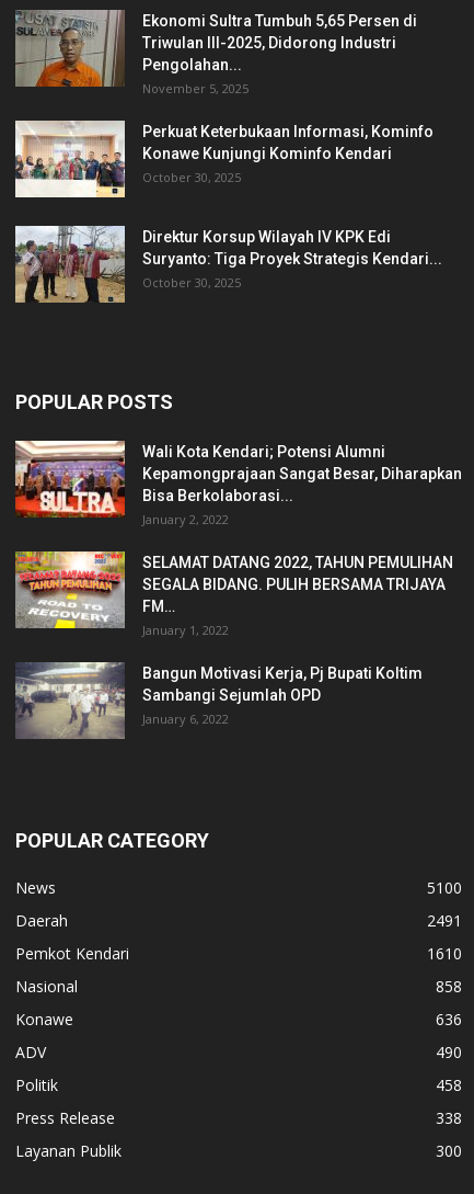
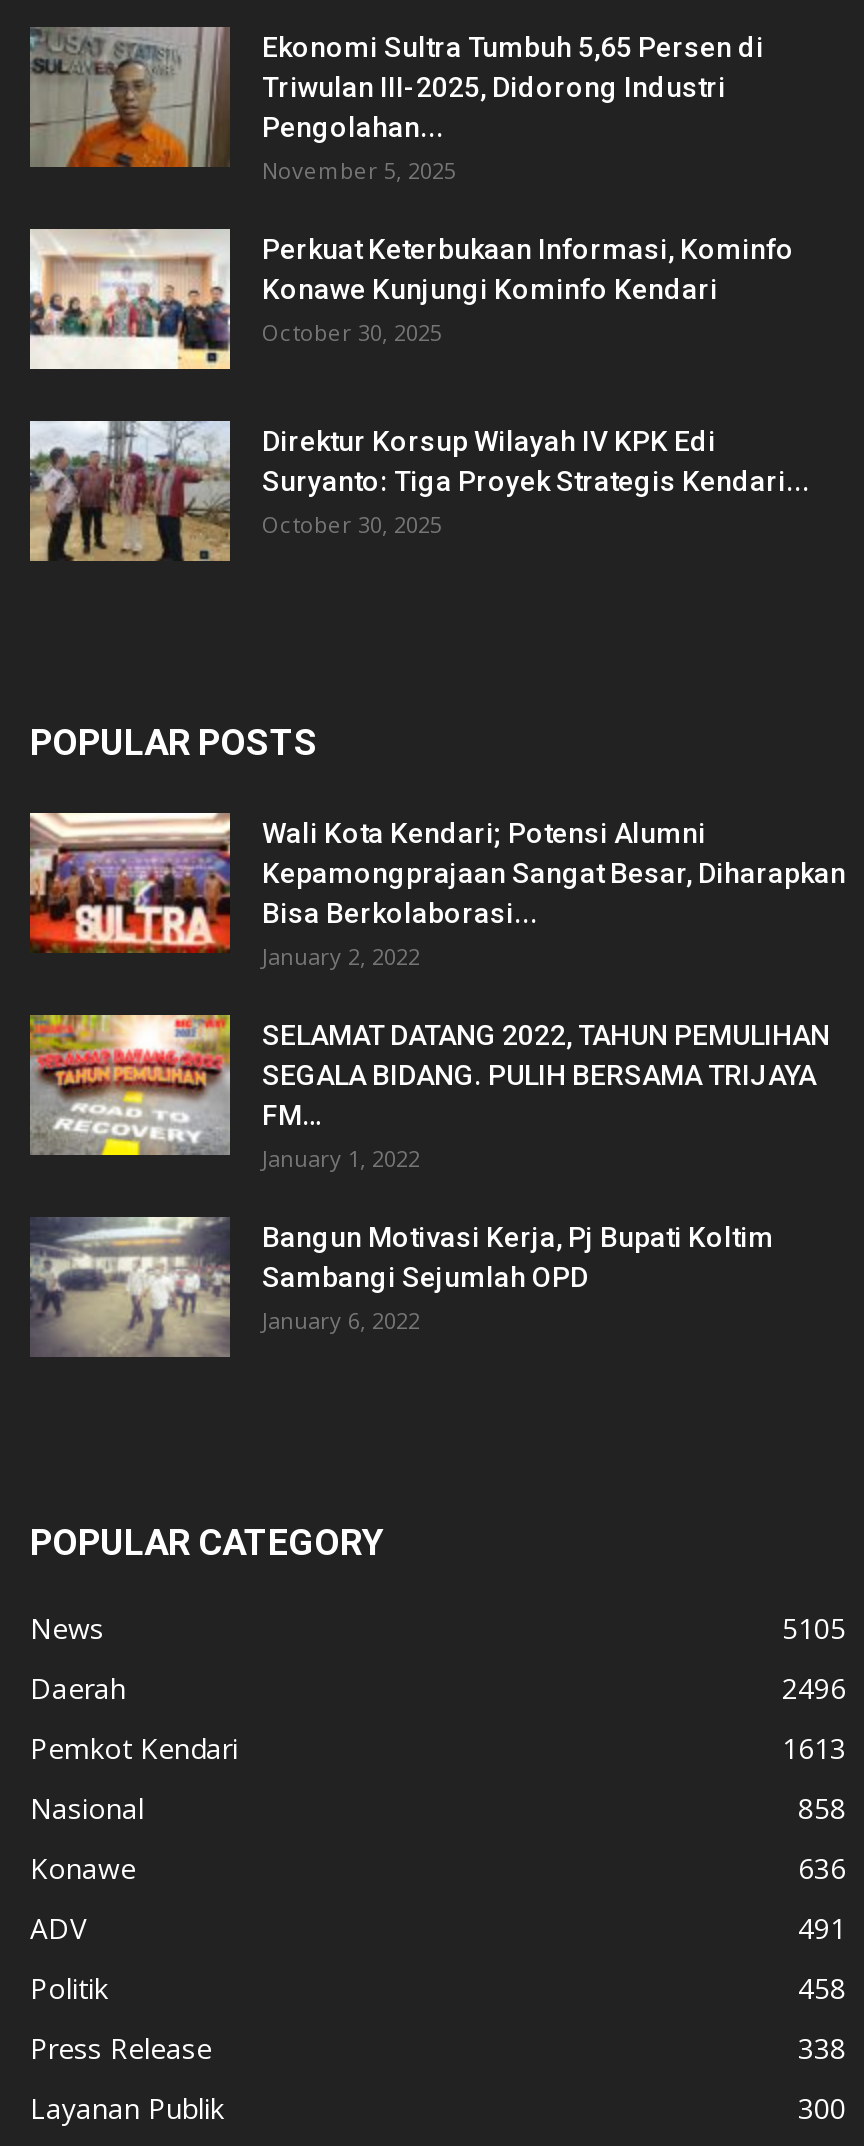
- 5100
+ 5105

- 2491
+ 2496

- 1610
+ 1613

- 490
+ 491
